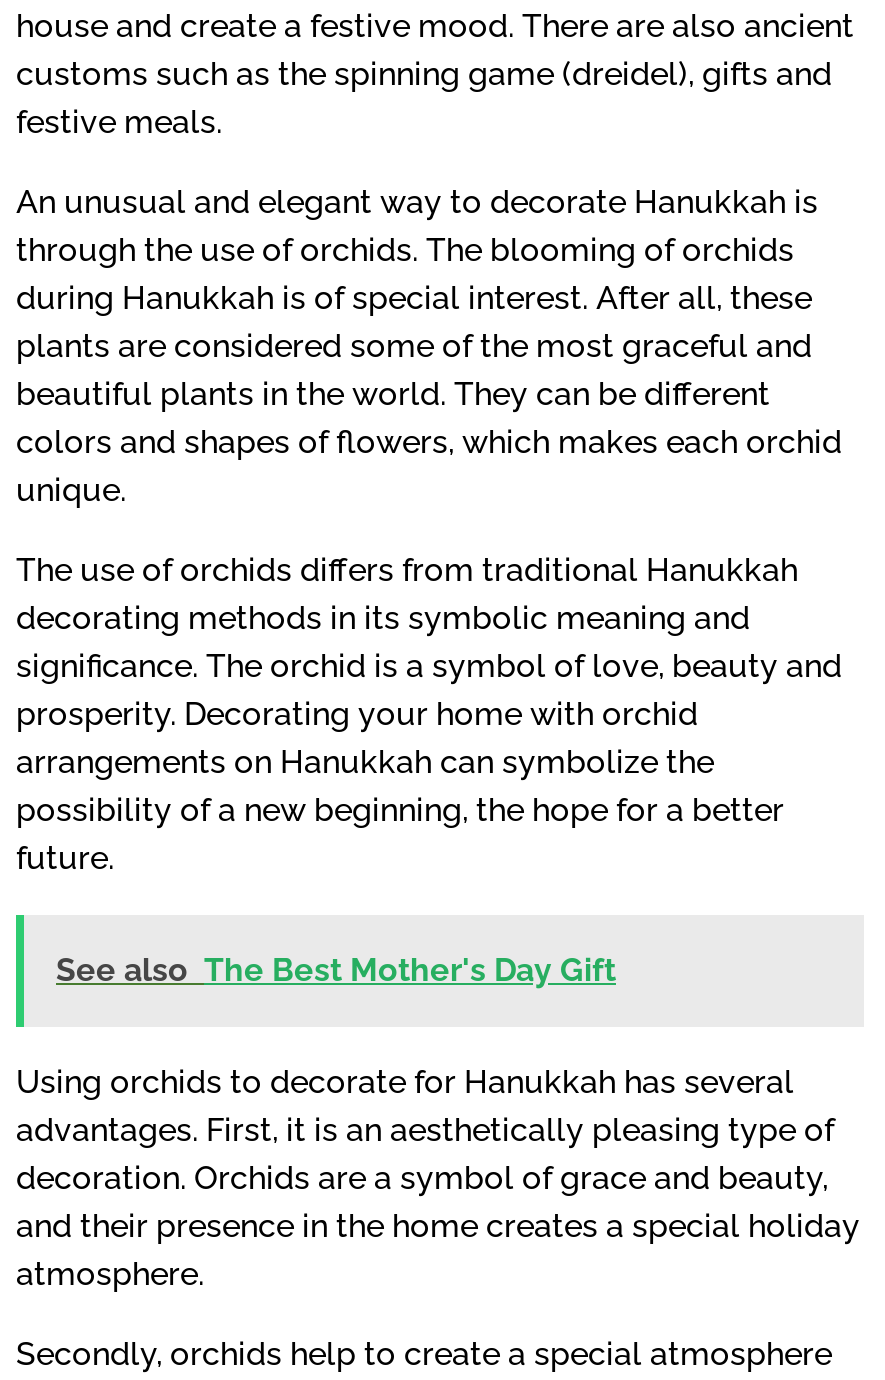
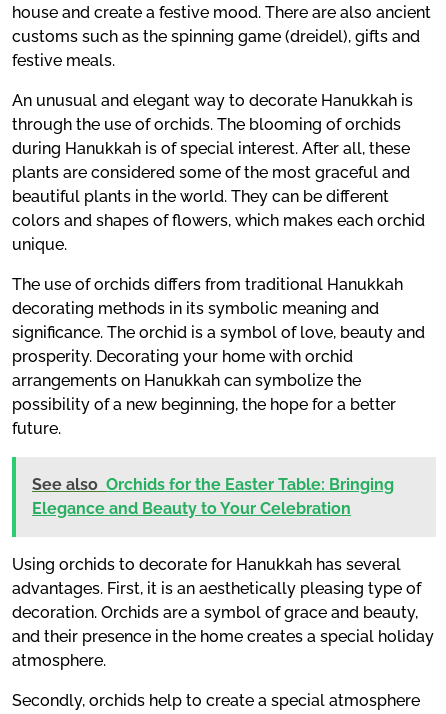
- See also The Best Mother's Day Gift
+ See also Orchids for the Easter Table: Bringing
+ Elegance and Beauty to Your Celebration
